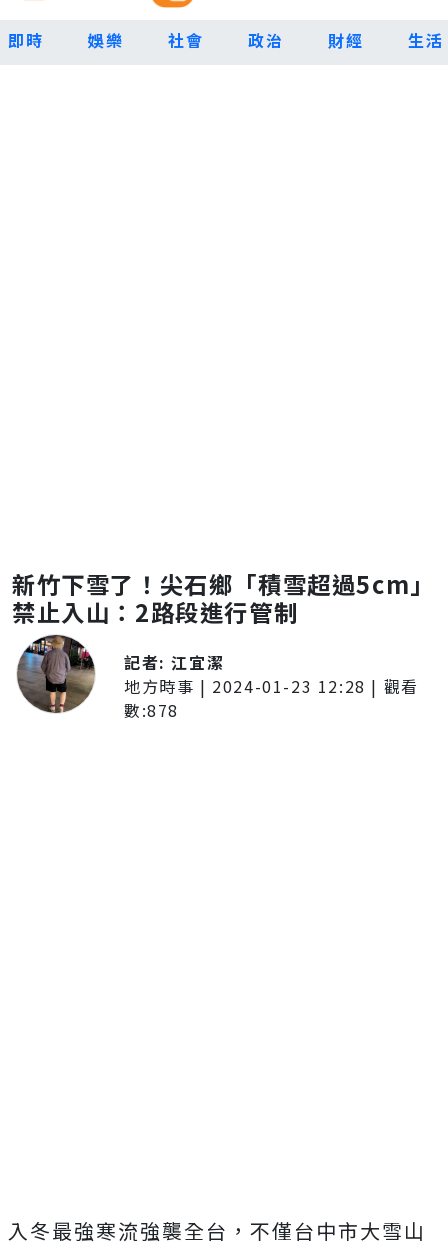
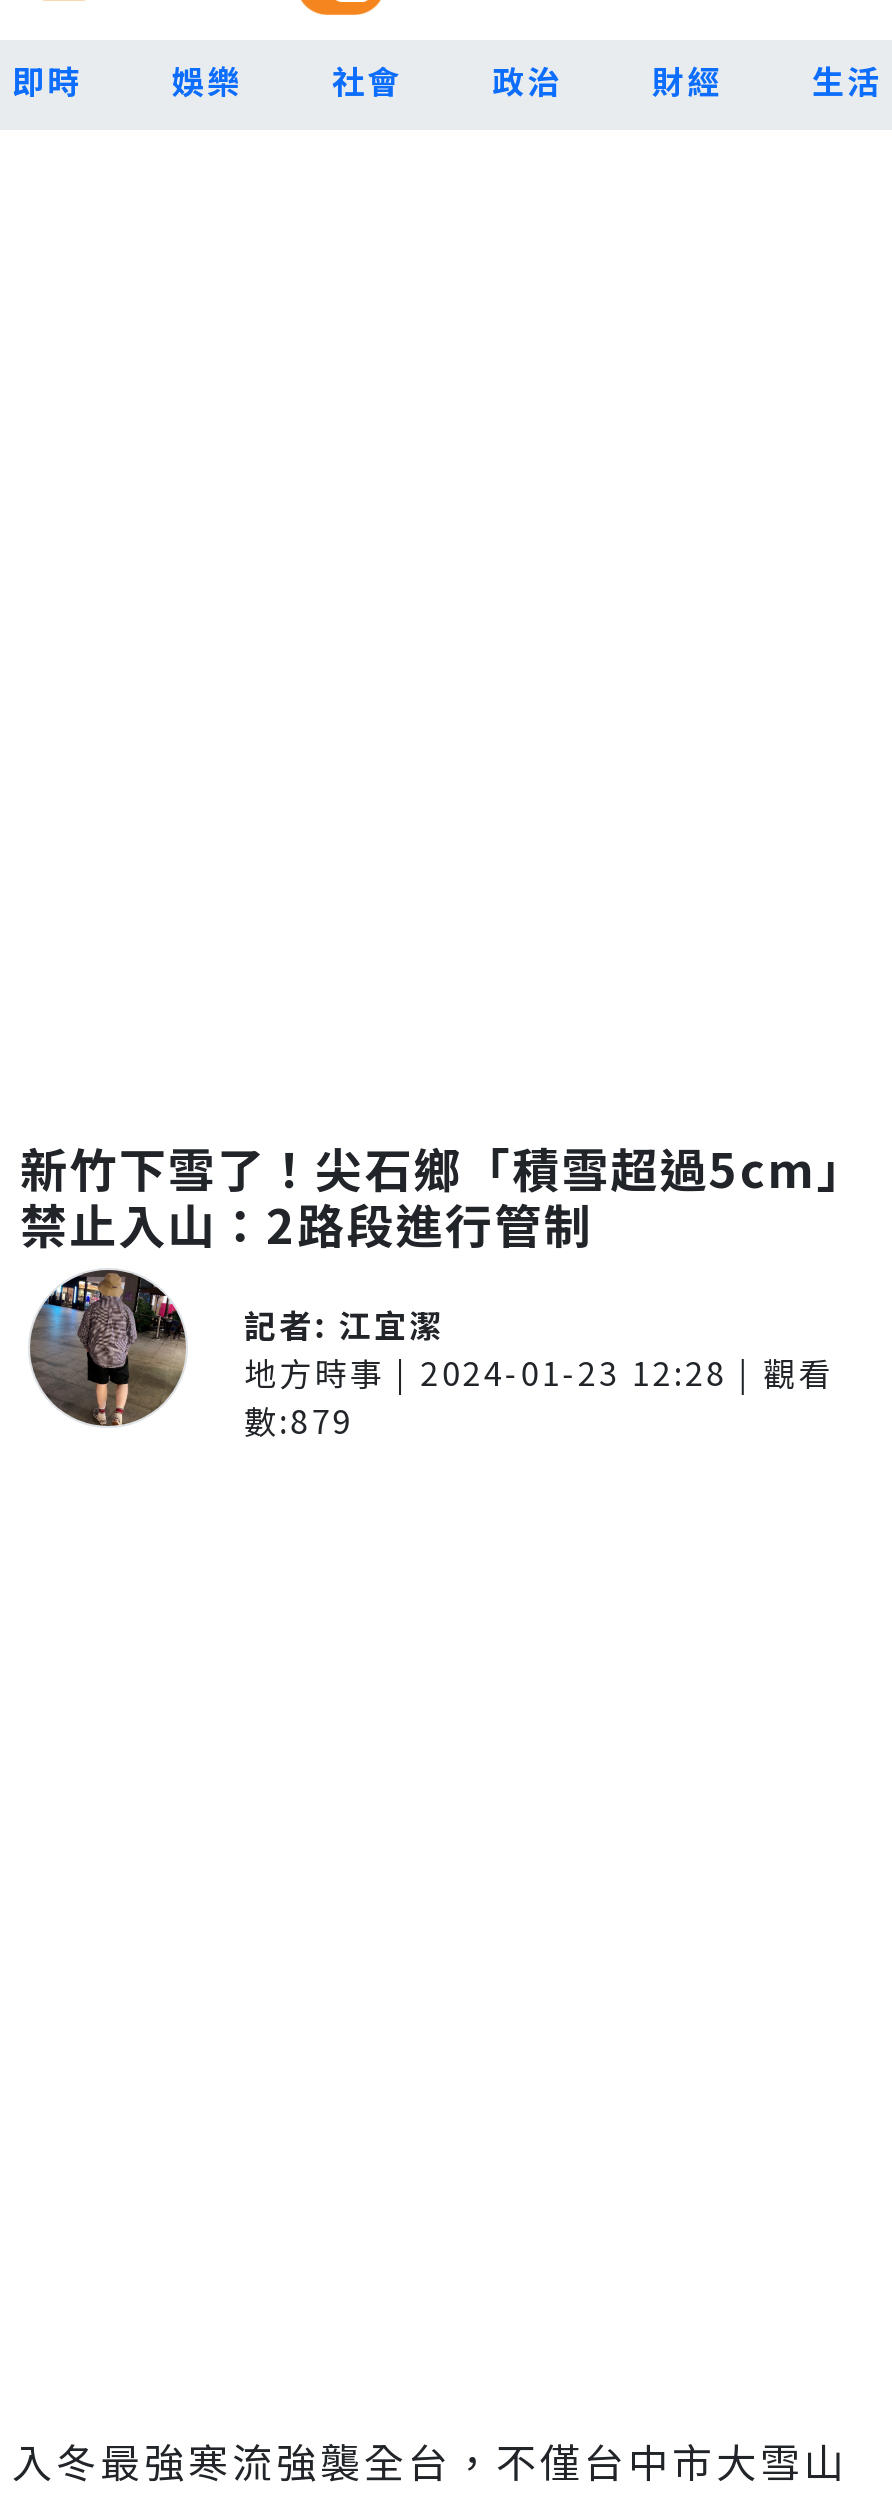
- 數:878
+ 數:879
